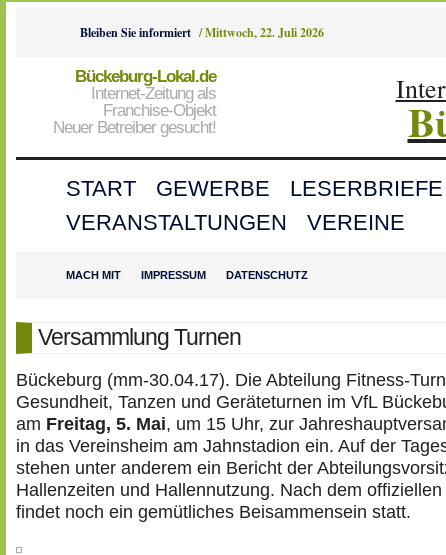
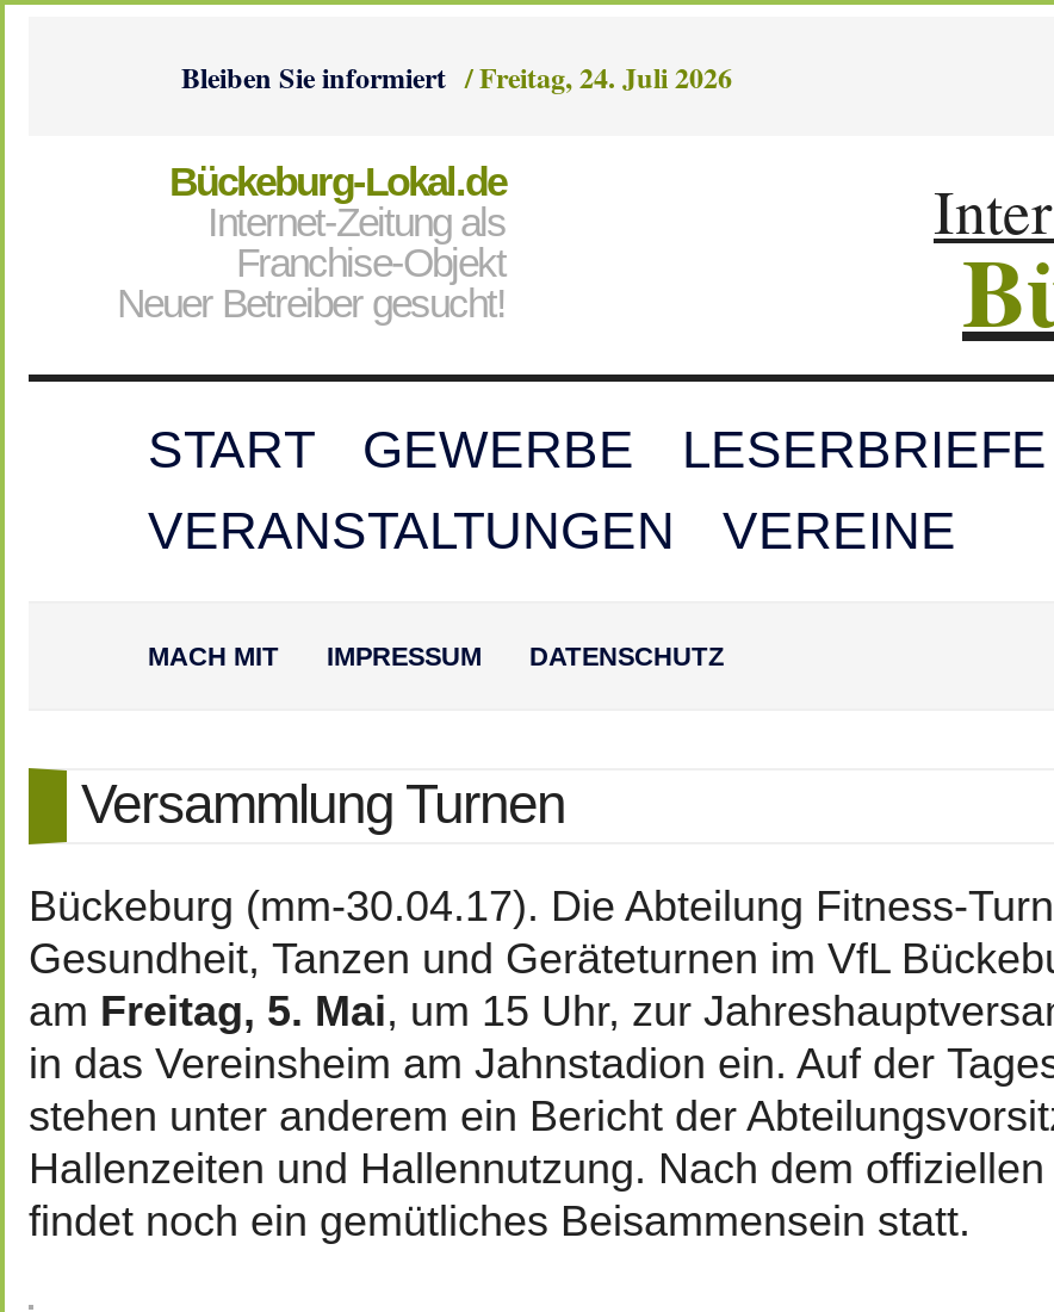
- Bleiben Sie informiert / Mittwoch, 22. Juli 2026
+ Bleiben Sie informiert / Freitag, 24. Juli 2026
